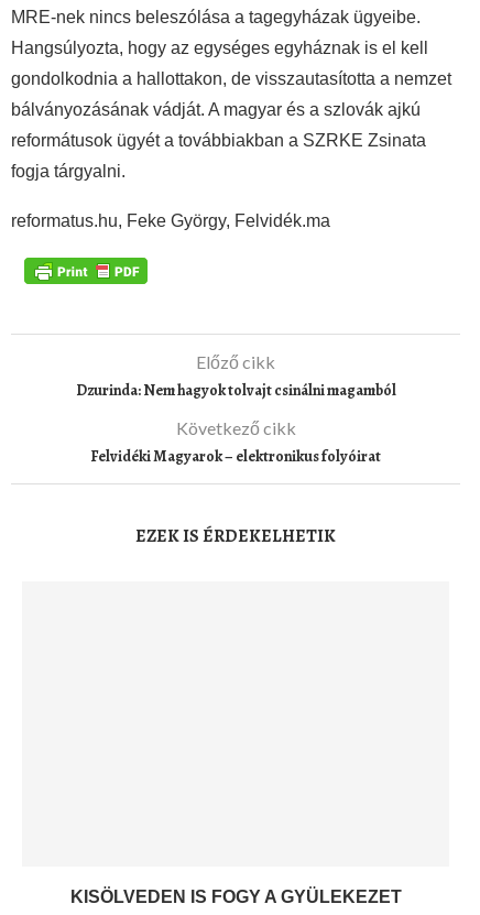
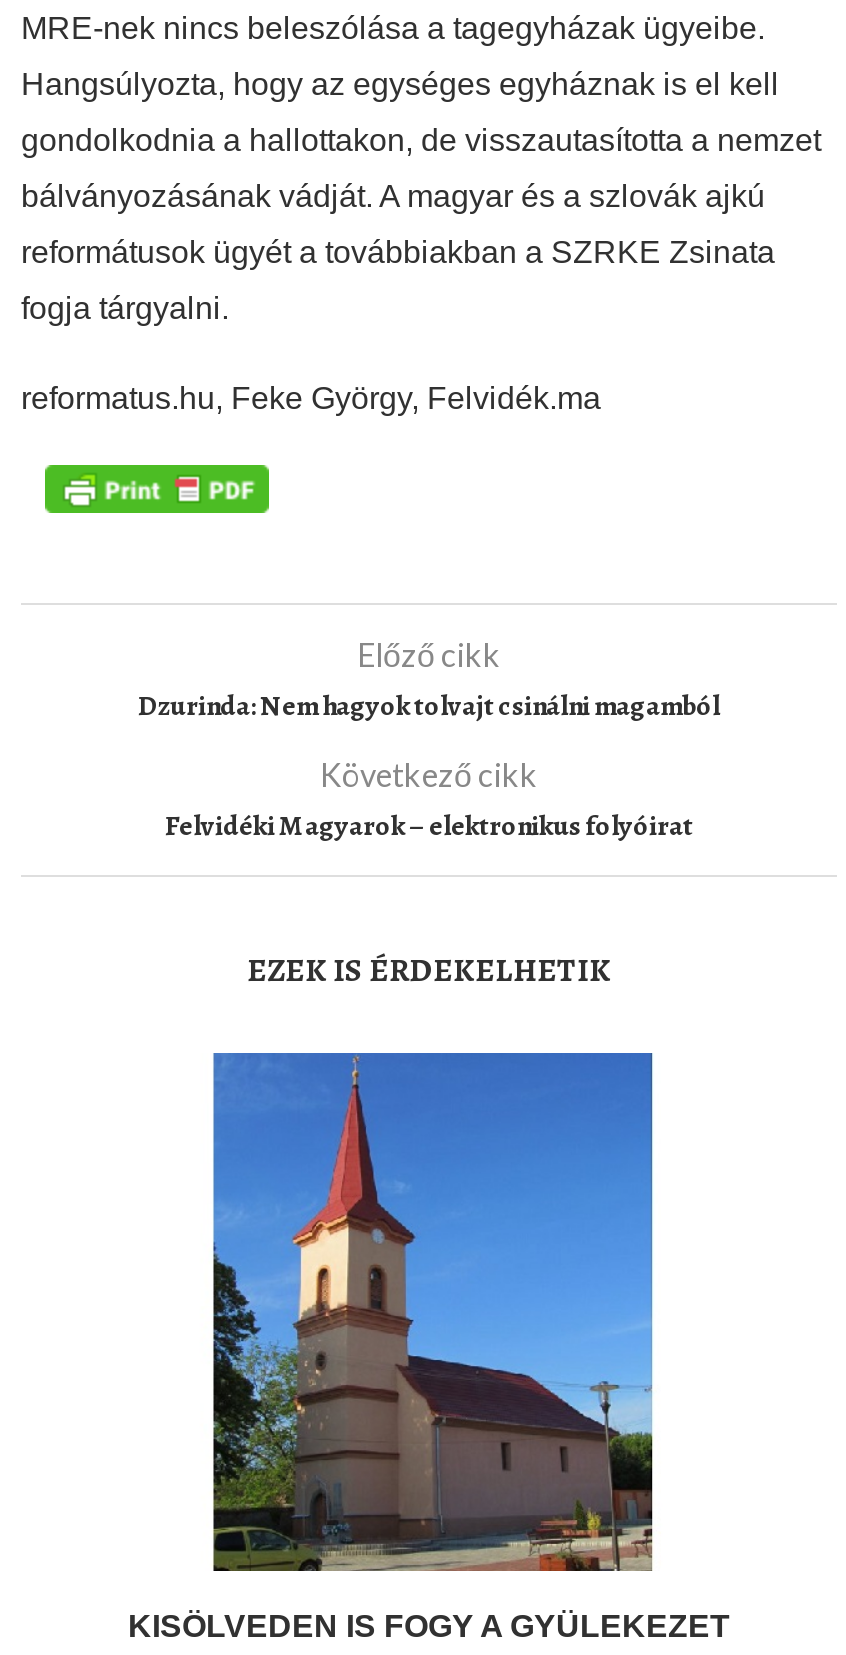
+ [image]
